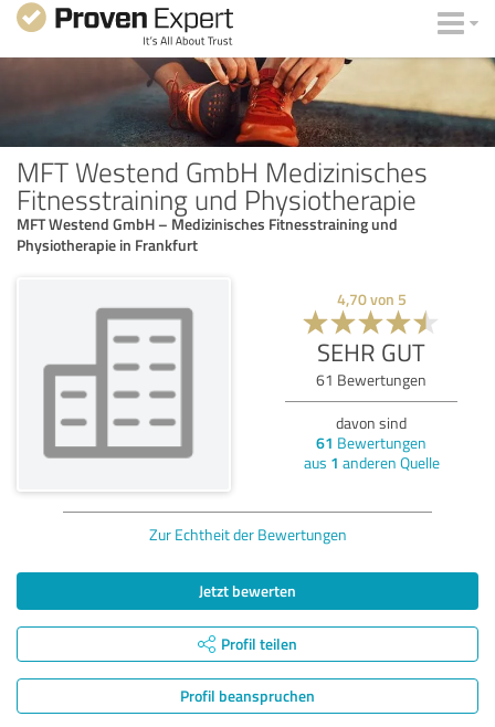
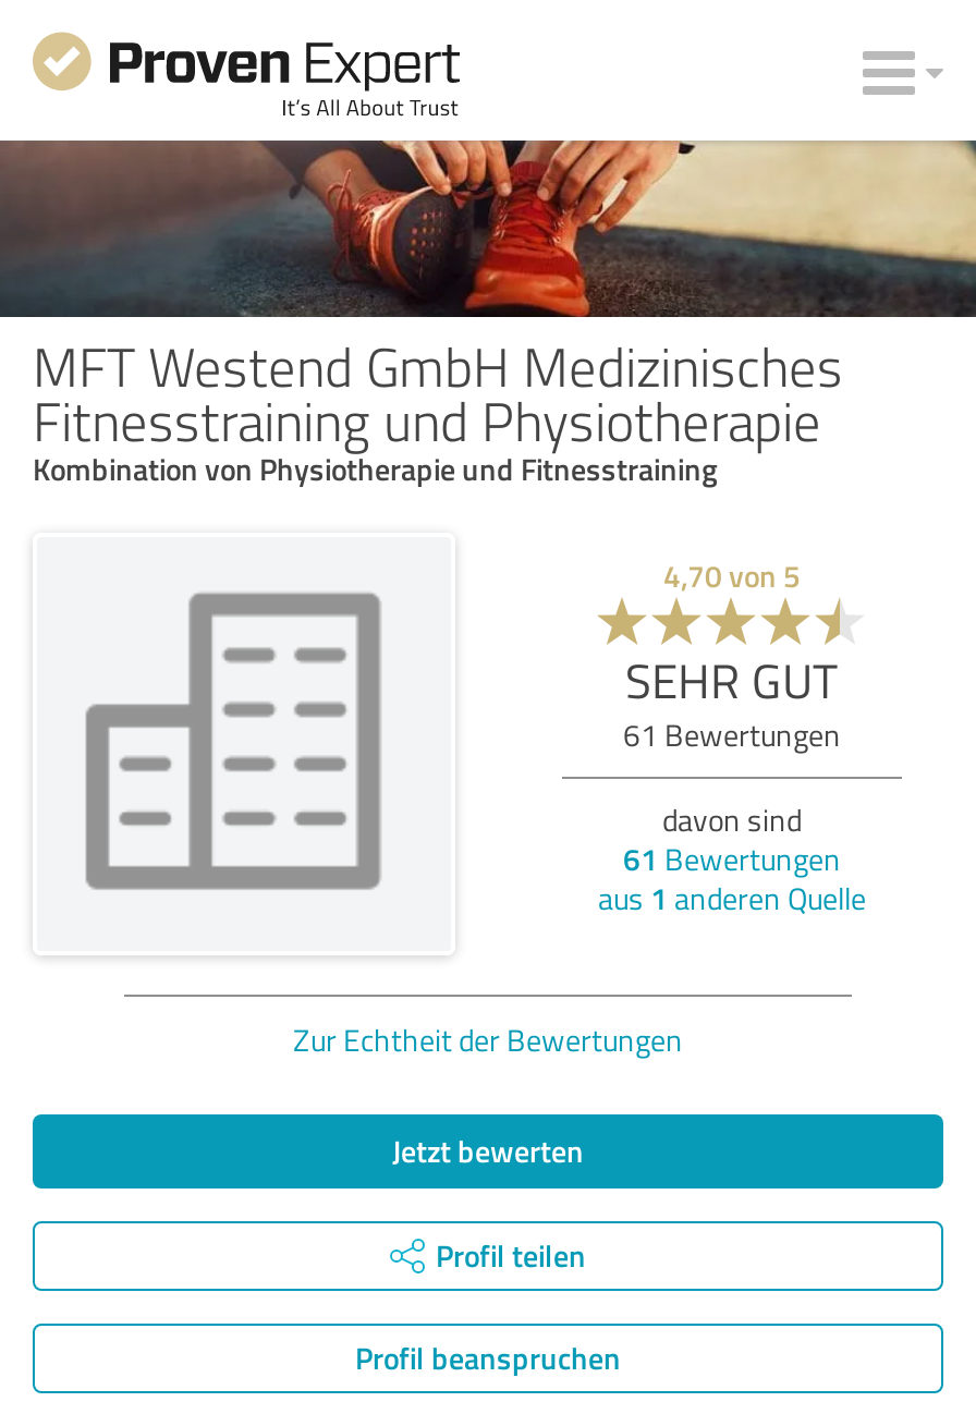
- MFT Westend GmbH – Medizinisches Fitnesstraining und
- Physiotherapie in Frankfurt
+ Kombination von Physiotherapie und Fitnesstraining
